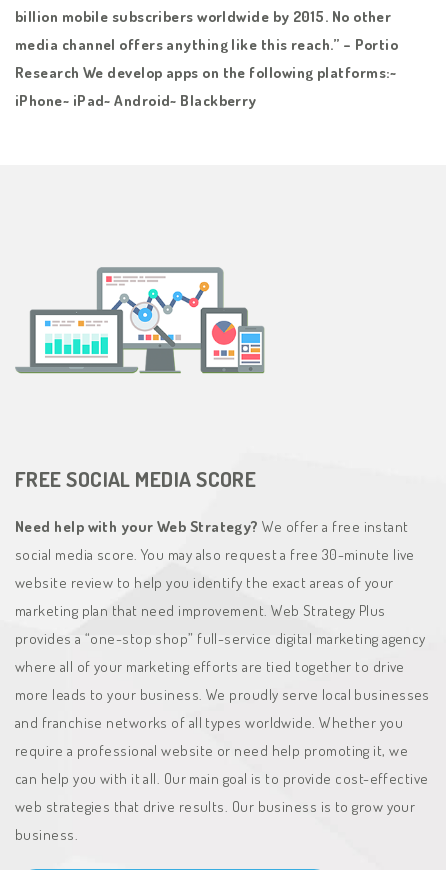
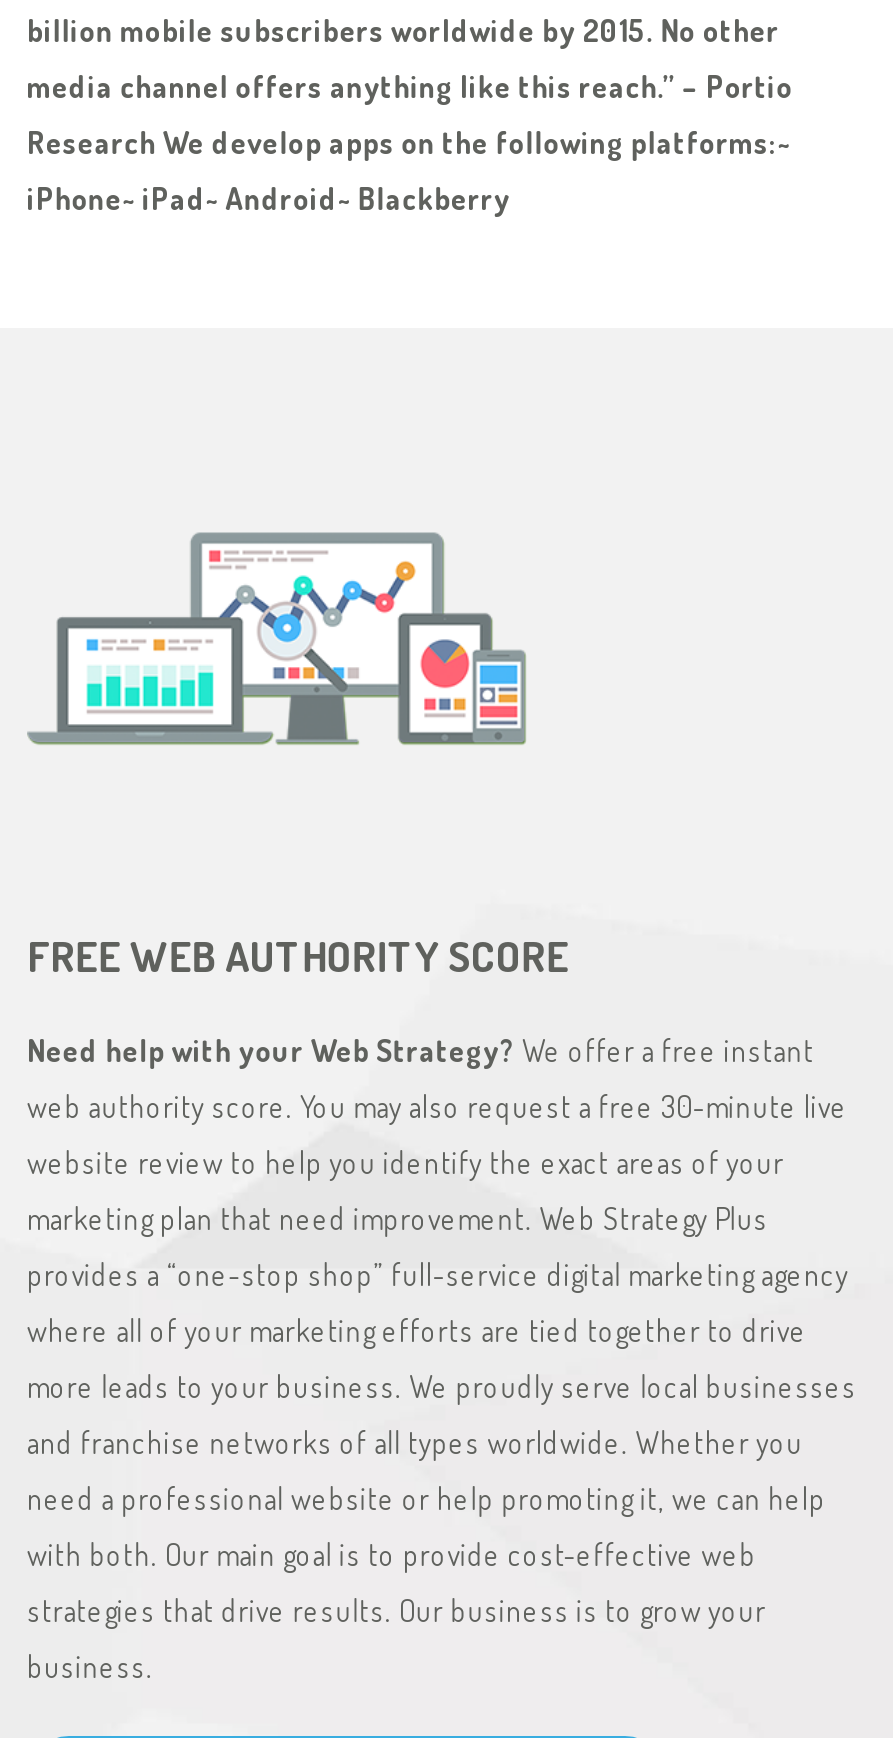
- FREE SOCIAL MEDIA SCORE
+ FREE WEB AUTHORITY SCORE

- social media score. You may also request a free 30-minute live
+ web authority score. You may also request a free 30-minute live

- require a professional website or need help promoting it, we
+ need a professional website or help promoting it, we can help

- can help you with it all. Our main goal is to provide cost-effective
+ with both. Our main goal is to provide cost-effective web

- web strategies that drive results. Our business is to grow your
+ strategies that drive results. Our business is to grow your
